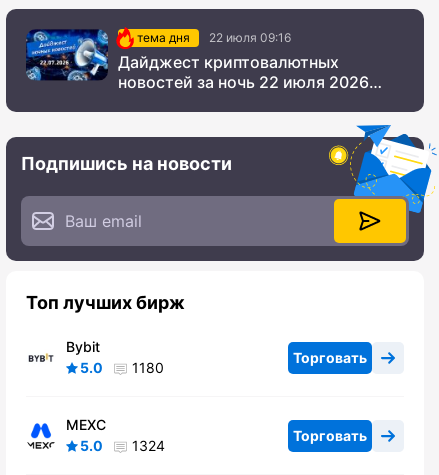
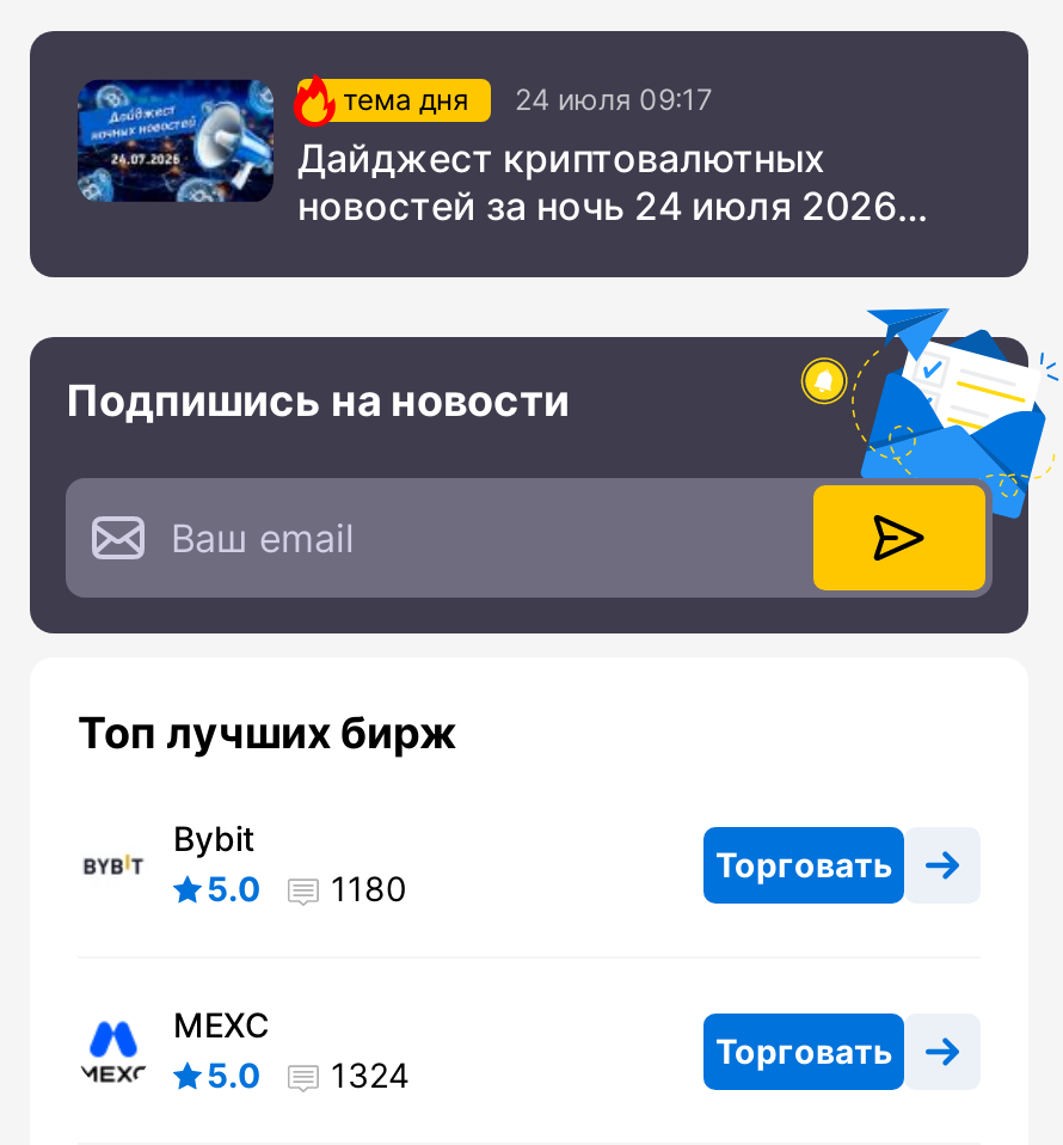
- тема дня 22 июля 09:16
+ тема дня 24 июля 09:17

- новостей за ночь 22 июля 2026
+ новостей за ночь 24 июля 2026
